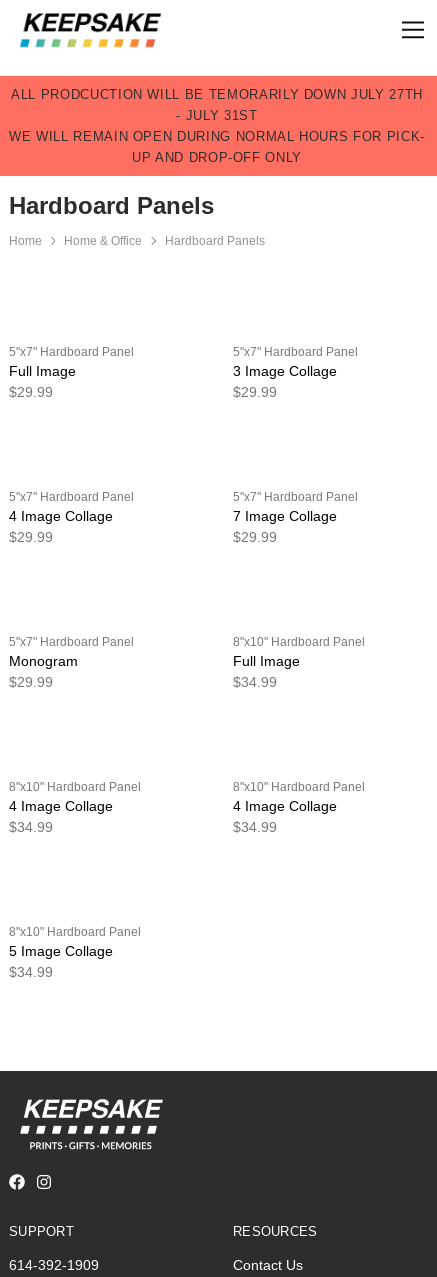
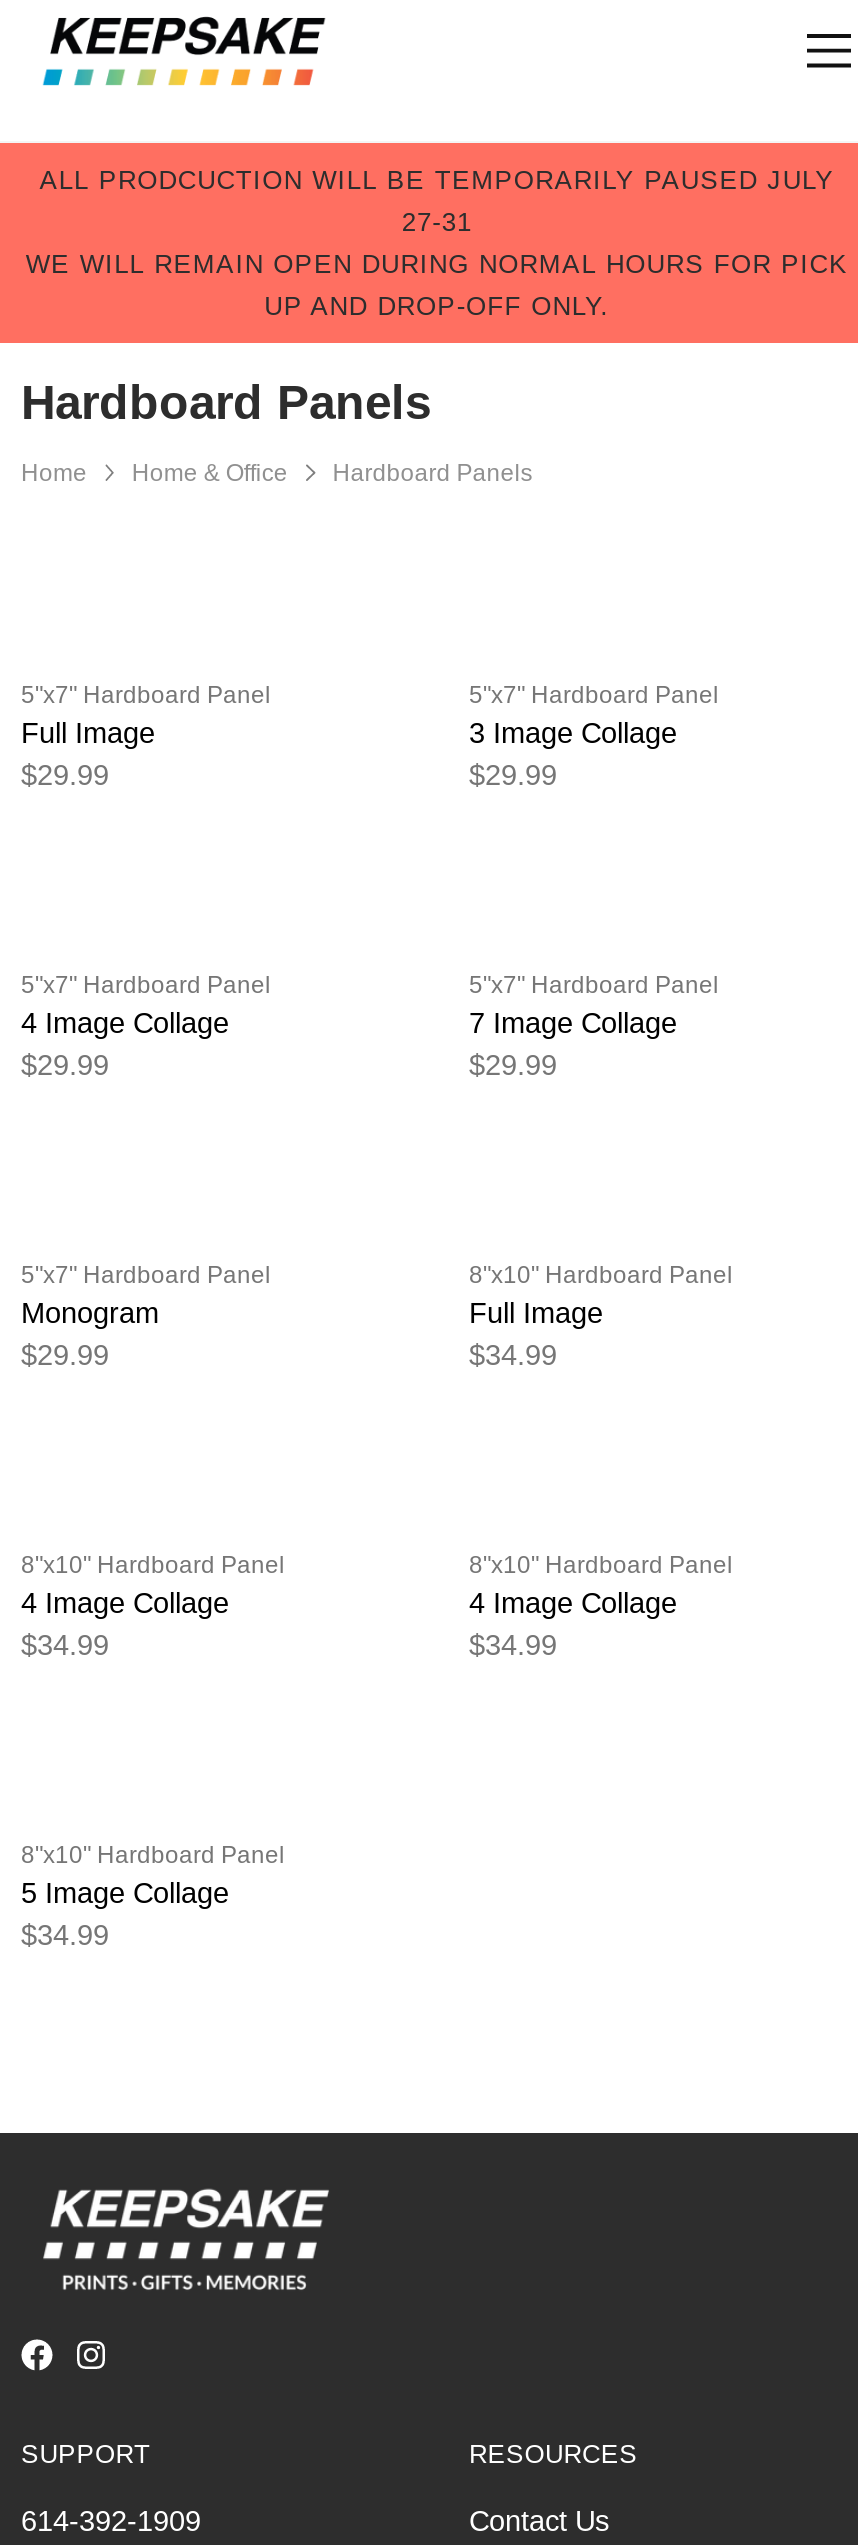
- ALL PRODCUCTION WILL BE TEMORARILY DOWN JULY 27TH
- - JULY 31ST
- WE WILL REMAIN OPEN DURING NORMAL HOURS FOR PICK-
- UP AND DROP-OFF ONLY
+ ALL PRODCUCTION WILL BE TEMPORARILY PAUSED JULY
+ 27-31
+ WE WILL REMAIN OPEN DURING NORMAL HOURS FOR PICK
+ UP AND DROP-OFF ONLY.
